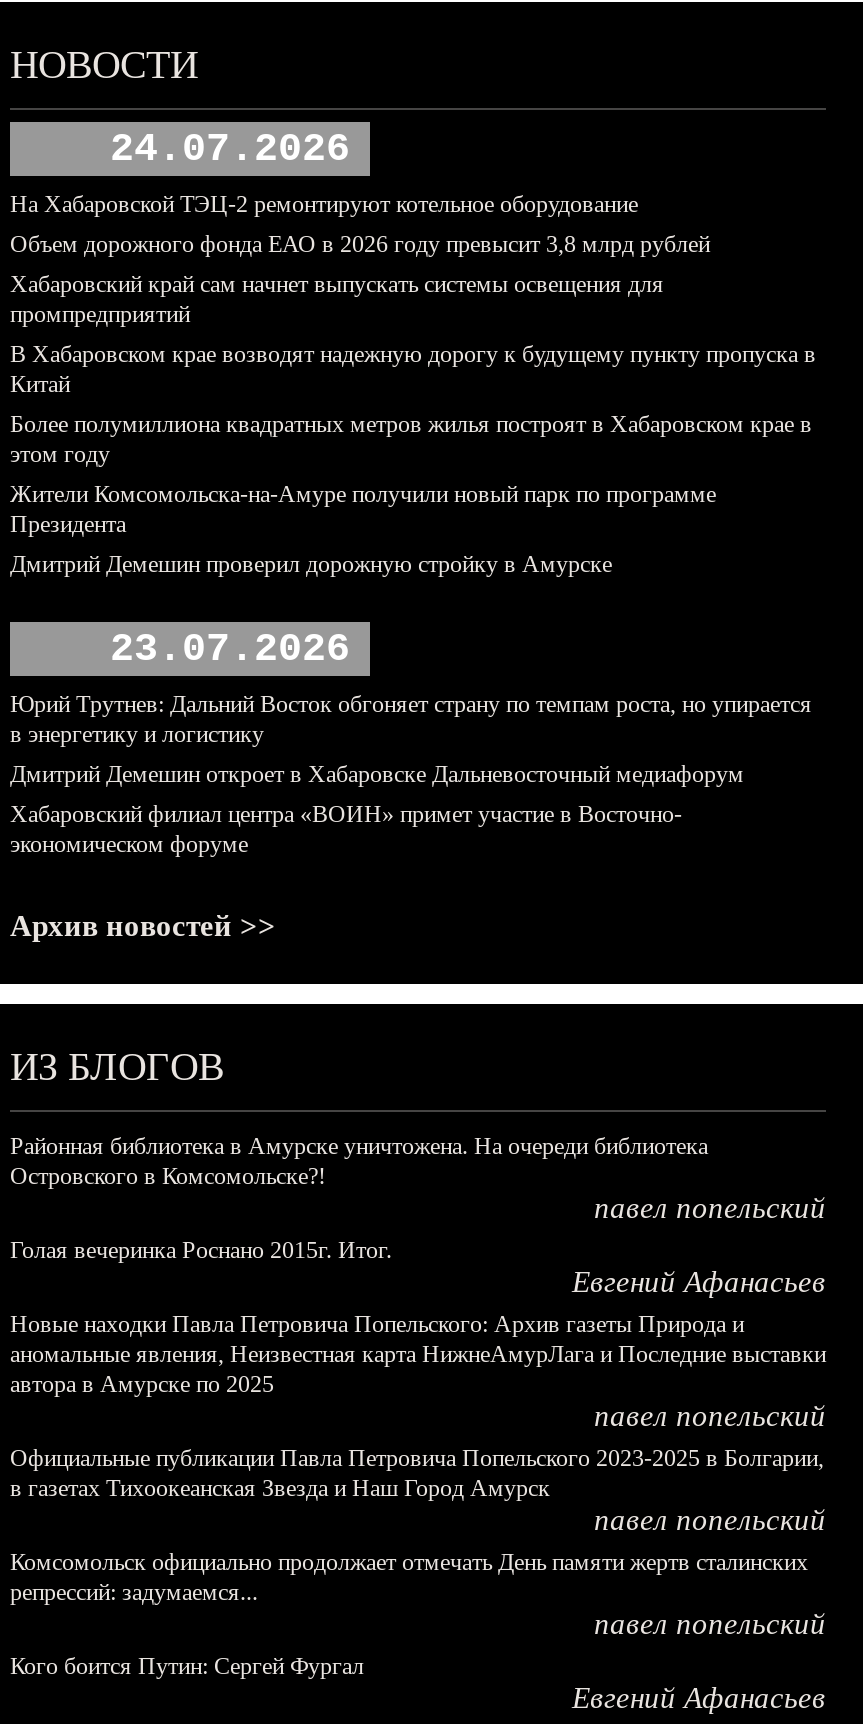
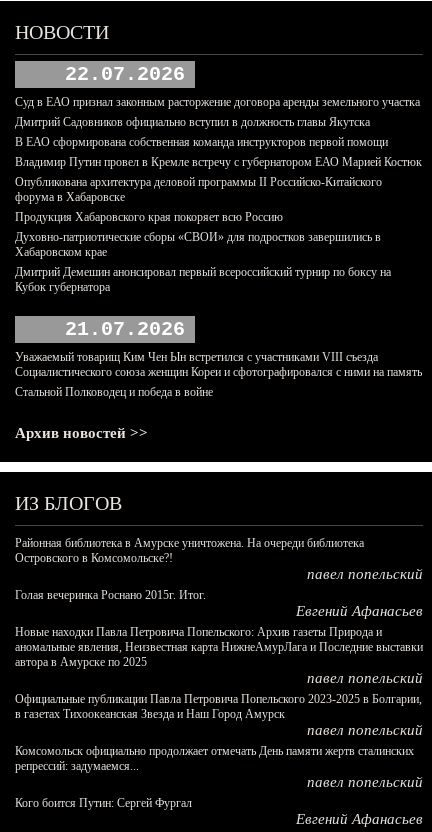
- 24.07.2026
- На Хабаровской ТЭЦ-2 ремонтируют котельное оборудование
- Объем дорожного фонда ЕАО в 2026 году превысит 3,8 млрд рублей
- Хабаровский край сам начнет выпускать системы освещения для
- промпредприятий
- В Хабаровском крае возводят надежную дорогу к будущему пункту пропуска в
- Китай
- Более полумиллиона квадратных метров жилья построят в Хабаровском крае в
- этом году
- Жители Комсомольска-на-Амуре получили новый парк по программе
- Президента
- Дмитрий Демешин проверил дорожную стройку в Амурске
+ 22.07.2026
+ Суд в ЕАО признал законным расторжение договора аренды земельного участка
+ Дмитрий Садовников официально вступил в должность главы Якутска
+ В ЕАО сформирована собственная команда инструкторов первой помощи
+ Владимир Путин провел в Кремле встречу с губернатором ЕАО Марией Костюк
+ Опубликована архитектура деловой программы II Российско-Китайского
+ форума в Хабаровске
+ Продукция Хабаровского края покоряет всю Россию
+ Духовно-патриотические сборы «СВОИ» для подростков завершились в
+ Хабаровском крае
+ Дмитрий Демешин анонсировал первый всероссийский турнир по боксу на
+ Кубок губернатора

- 23.07.2026
- Юрий Трутнев: Дальний Восток обгоняет страну по темпам роста, но упирается
- в энергетику и логистику
- Дмитрий Демешин откроет в Хабаровске Дальневосточный медиафорум
- Хабаровский филиал центра «ВОИН» примет участие в Восточно-
- экономическом форуме
+ 21.07.2026
+ Уважаемый товарищ Ким Чен Ын встретился с участниками VIII съезда
+ Социалистического союза женщин Кореи и сфотографировался с ними на память
+ Стальной Полководец и победа в войне
